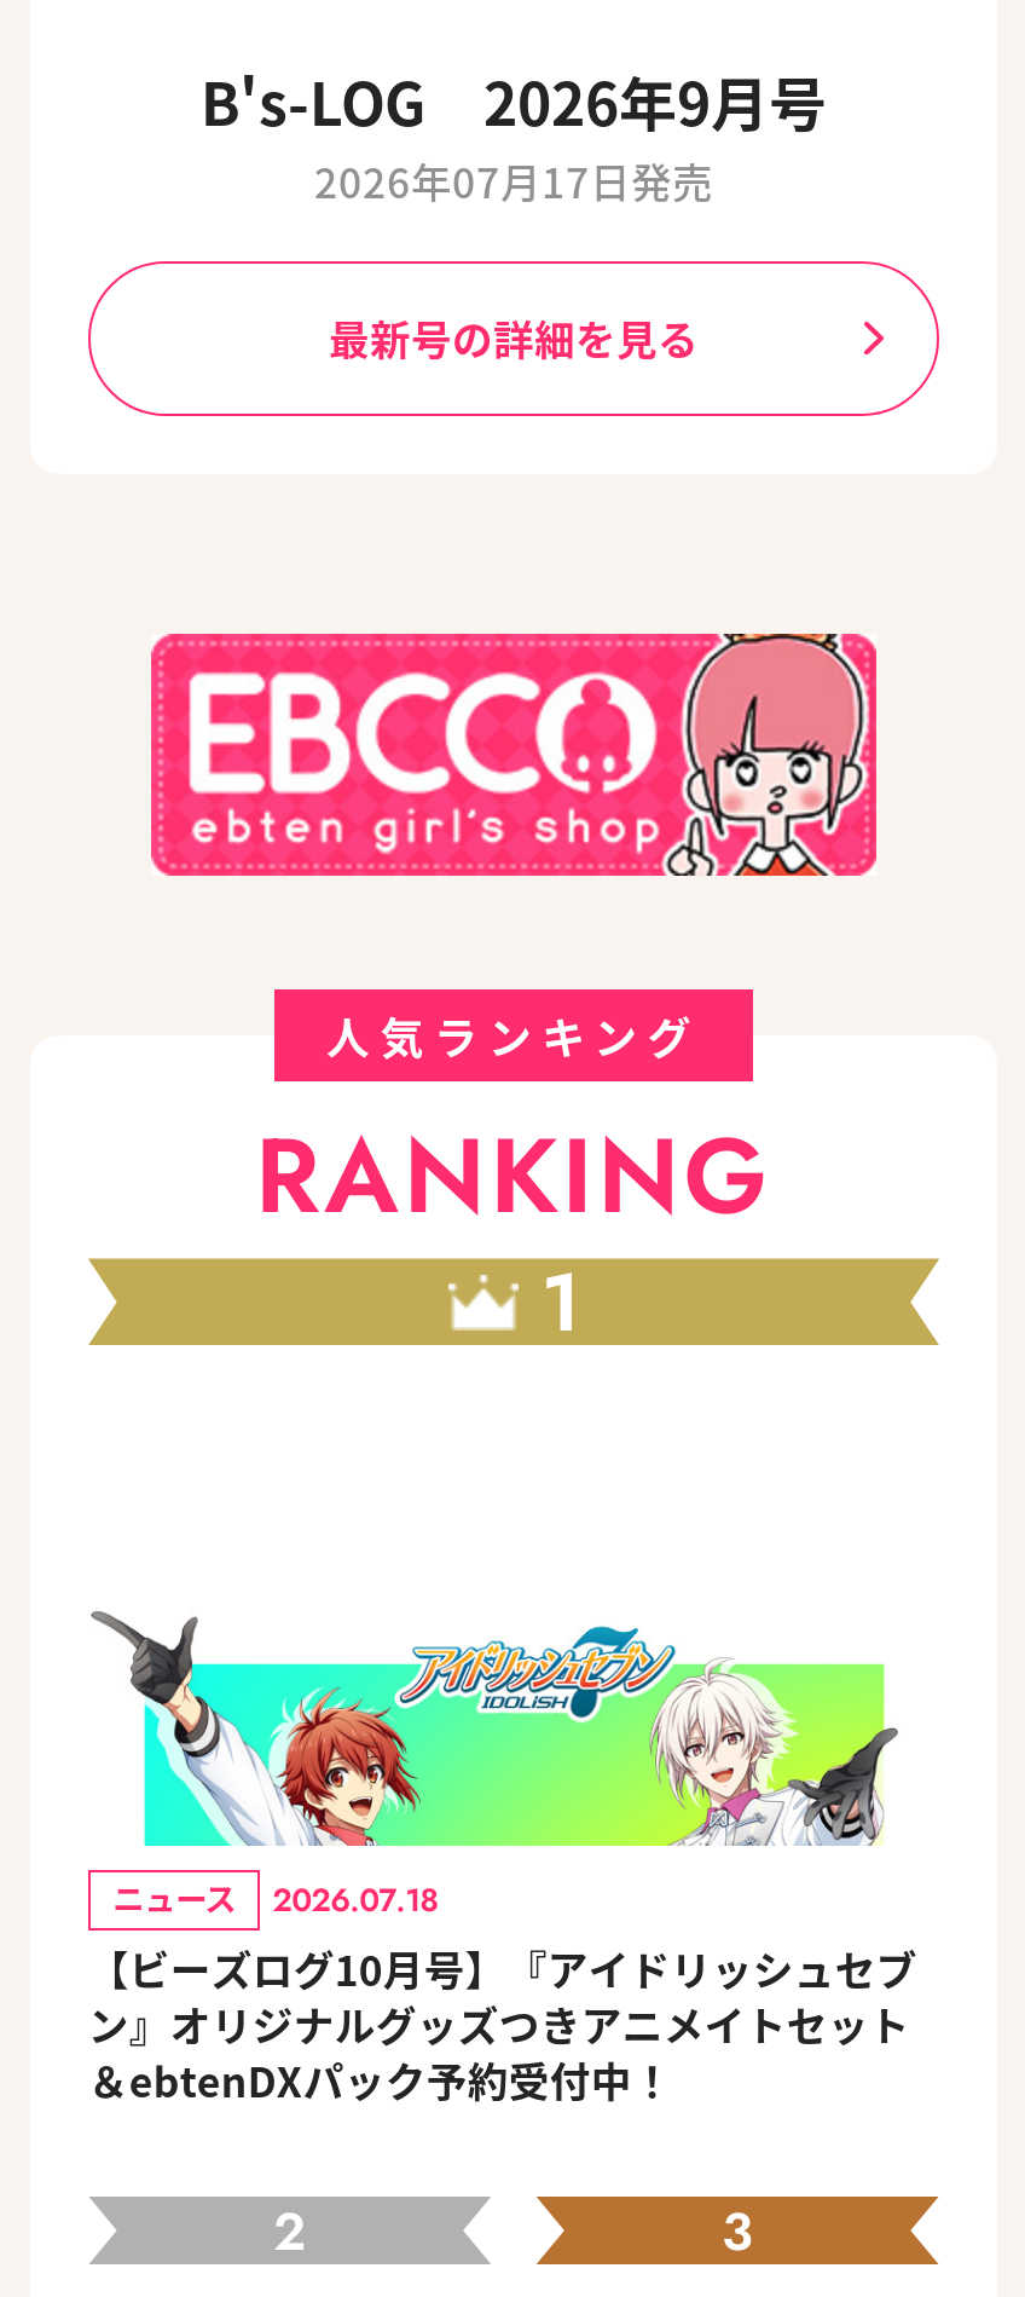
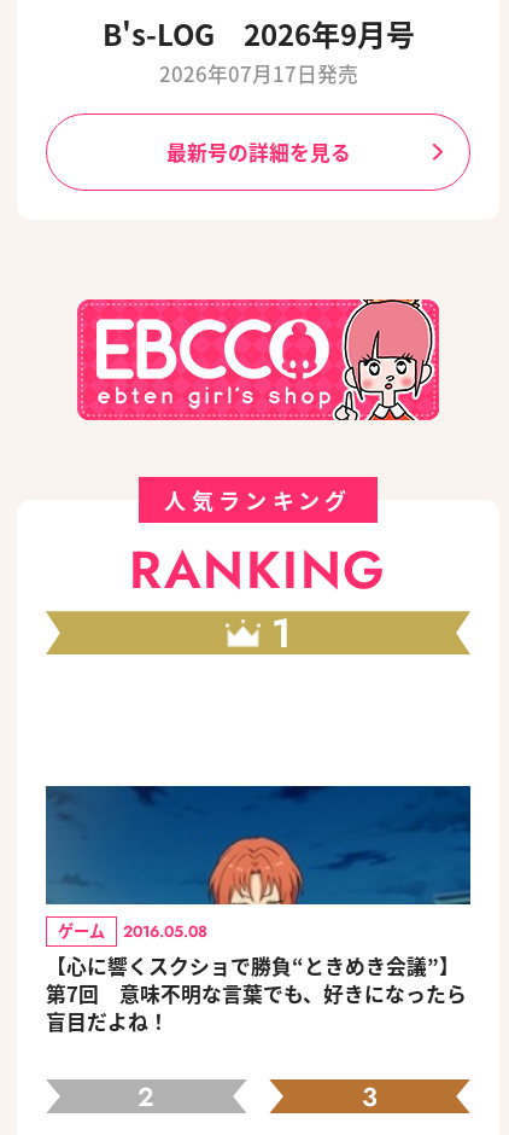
- [image]
- ニュース
- 2026.07.18
- 【ビーズログ10月号】『アイドリッシュセブ
- ン』オリジナルグッズつきアニメイトセット
- ＆ebtenDXパック予約受付中！
+ [image]
+ ゲーム
+ 2016.05.08
+ 【心に響くスクショで勝負“ときめき会議”】
+ 第7回 意味不明な言葉でも、好きになったら
+ 盲目だよね！
